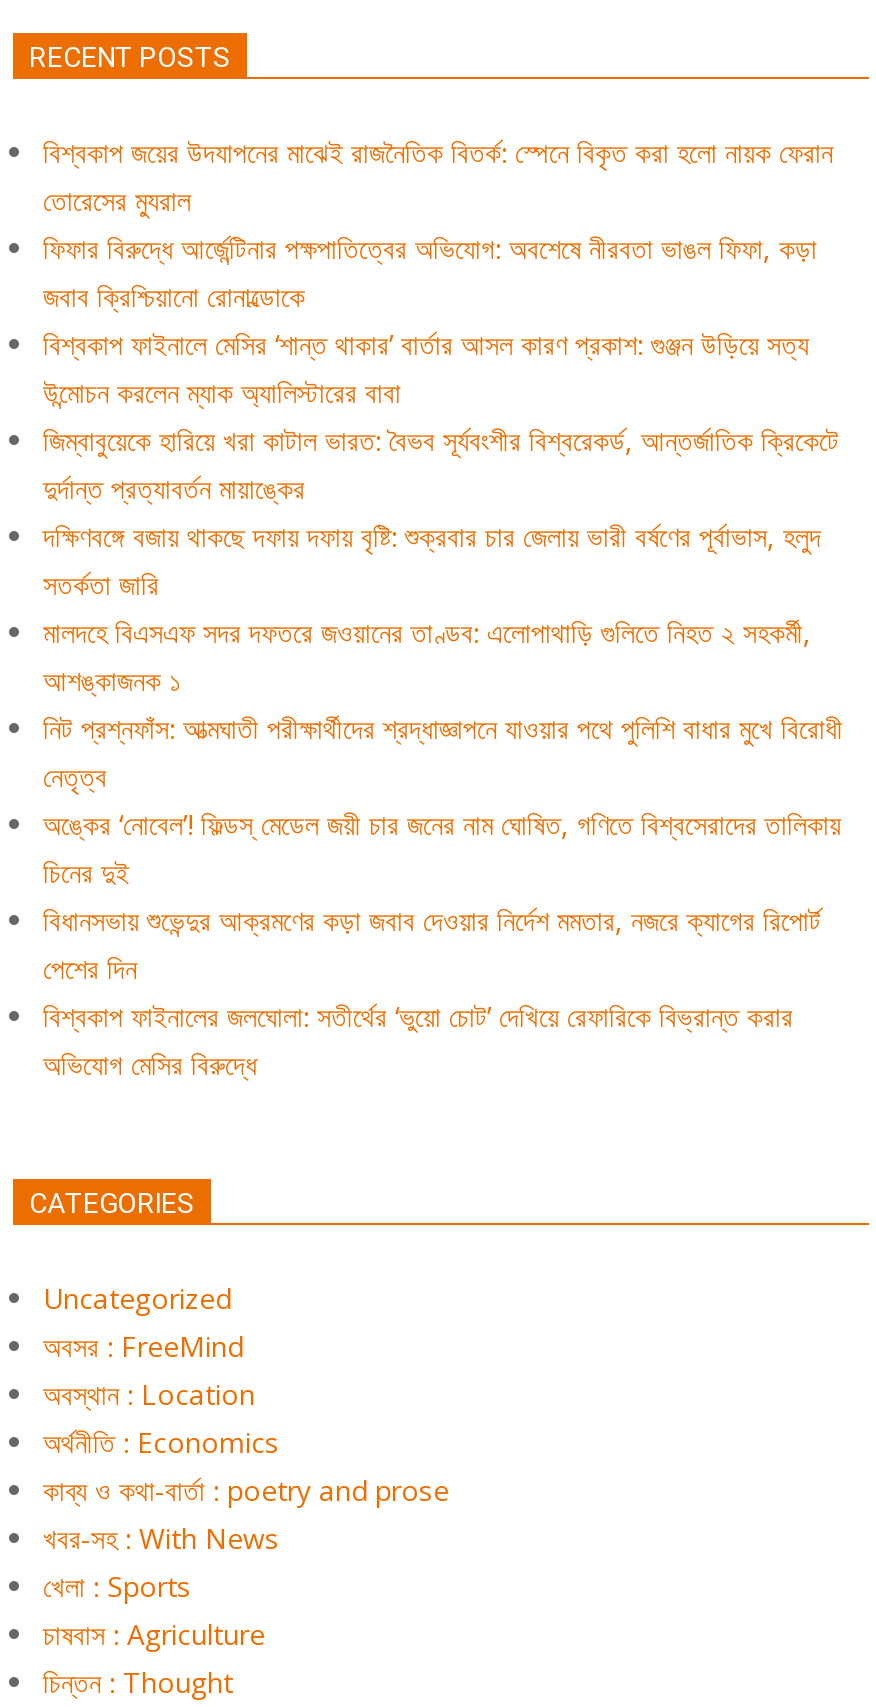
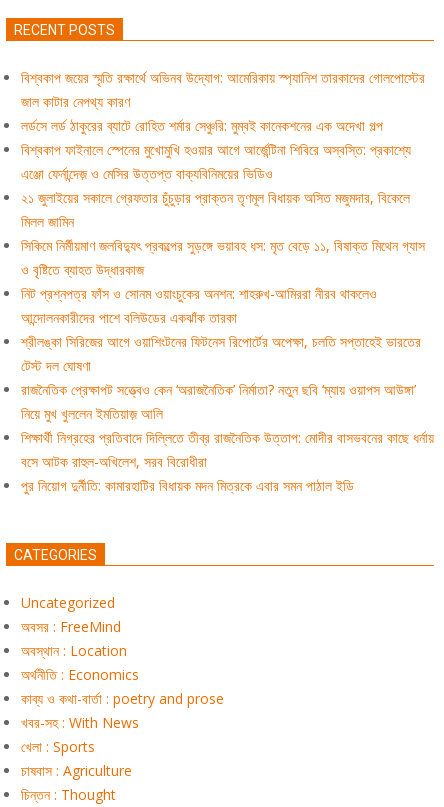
- বিশ্বকাপ জয়ের উদযাপনের মাঝেই রাজনৈতিক বিতর্ক: স্পেনে বিকৃত করা হলো নায়ক ফেরান
- তোরেসের ম্যুরাল
- ফিফার বিরুদ্ধে আর্জেন্টিনার পক্ষপাতিত্বের অভিযোগ: অবশেষে নীরবতা ভাঙল ফিফা, কড়া
- জবাব ক্রিশ্চিয়ানো রোনাল্ডোকে
- বিশ্বকাপ ফাইনালে মেসির ‘শান্ত থাকার’ বার্তার আসল কারণ প্রকাশ: গুঞ্জন উড়িয়ে সত্য
- উন্মোচন করলেন ম্যাক অ্যালিস্টারের বাবা
- জিম্বাবুয়েকে হারিয়ে খরা কাটাল ভারত: বৈভব সূর্যবংশীর বিশ্বরেকর্ড, আন্তর্জাতিক ক্রিকেটে
- দুর্দান্ত প্রত্যাবর্তন মায়াঙ্কের
- দক্ষিণবঙ্গে বজায় থাকছে দফায় দফায় বৃষ্টি: শুক্রবার চার জেলায় ভারী বর্ষণের পূর্বাভাস, হলুদ
- সতর্কতা জারি
- মালদহে বিএসএফ সদর দফতরে জওয়ানের তাণ্ডব: এলোপাথাড়ি গুলিতে নিহত ২ সহকর্মী,
- আশঙ্কাজনক ১
- নিট প্রশ্নফাঁস: আত্মঘাতী পরীক্ষার্থীদের শ্রদ্ধাজ্ঞাপনে যাওয়ার পথে পুলিশি বাধার মুখে বিরোধী
- নেতৃত্ব
- অঙ্কের ‘নোবেল’! ফিল্ডস্‌ মেডেল জয়ী চার জনের নাম ঘোষিত, গণিতে বিশ্বসেরাদের তালিকায়
- চিনের দুই
- বিধানসভায় শুভেন্দুর আক্রমণের কড়া জবাব দেওয়ার নির্দেশ মমতার, নজরে ক্যাগের রিপোর্ট
- পেশের দিন
- বিশ্বকাপ ফাইনালের জলঘোলা: সতীর্থের ‘ভুয়ো চোট’ দেখিয়ে রেফারিকে বিভ্রান্ত করার
- অভিযোগ মেসির বিরুদ্ধে
+ বিশ্বকাপ জয়ের স্মৃতি রক্ষার্থে অভিনব উদ্যোগ: আমেরিকায় স্প্যানিশ তারকাদের গোলপোস্টের
+ জাল কাটার নেপথ্য কারণ
+ লর্ডসে লর্ড ঠাকুরের ব্যাটে রোহিত শর্মার সেঞ্চুরি: মুম্বই কানেকশনের এক অদেখা গল্প
+ বিশ্বকাপ ফাইনালে স্পেনের মুখোমুখি হওয়ার আগে আর্জেন্টিনা শিবিরে অস্বস্তি: প্রকাশ্যে
+ এঞ্জো ফের্নান্দেজ় ও মেসির উত্তপ্ত বাক্যবিনিময়ের ভিডিও
+ ২১ জুলাইয়ের সকালে গ্রেফতার চুঁচুড়ার প্রাক্তন তৃণমূল বিধায়ক অসিত মজুমদার, বিকেলে
+ মিলল জামিন
+ সিকিমে নির্মীয়মাণ জলবিদ্যুৎ প্রকল্পের সুড়ঙ্গে ভয়াবহ ধস: মৃত বেড়ে ১১, বিষাক্ত মিথেন গ্যাস
+ ও বৃষ্টিতে ব্যাহত উদ্ধারকাজ
+ নিট প্রশ্নপত্র ফাঁস ও সোনম ওয়াংচুকের অনশন: শাহরুখ-আমিররা নীরব থাকলেও
+ আন্দোলনকারীদের পাশে বলিউডের একঝাঁক তারকা
+ শ্রীলঙ্কা সিরিজের আগে ওয়াশিংটনের ফিটনেস রিপোর্টের অপেক্ষা, চলতি সপ্তাহেই ভারতের
+ টেস্ট দল ঘোষণা
+ রাজনৈতিক প্রেক্ষাপট সত্ত্বেও কেন ‘অরাজনৈতিক’ নির্মাতা? নতুন ছবি ‘ম্যায় ওয়াপস আউঙ্গা’
+ নিয়ে মুখ খুললেন ইমতিয়াজ় আলি
+ শিক্ষার্থী নিগ্রহের প্রতিবাদে দিল্লিতে তীব্র রাজনৈতিক উত্তাপ: মোদীর বাসভবনের কাছে ধর্নায়
+ বসে আটক রাহুল-অখিলেশ, সরব বিরোধীরা
+ পুর নিয়োগ দুর্নীতি: কামারহাটির বিধায়ক মদন মিত্রকে এবার সমন পাঠাল ইডি
